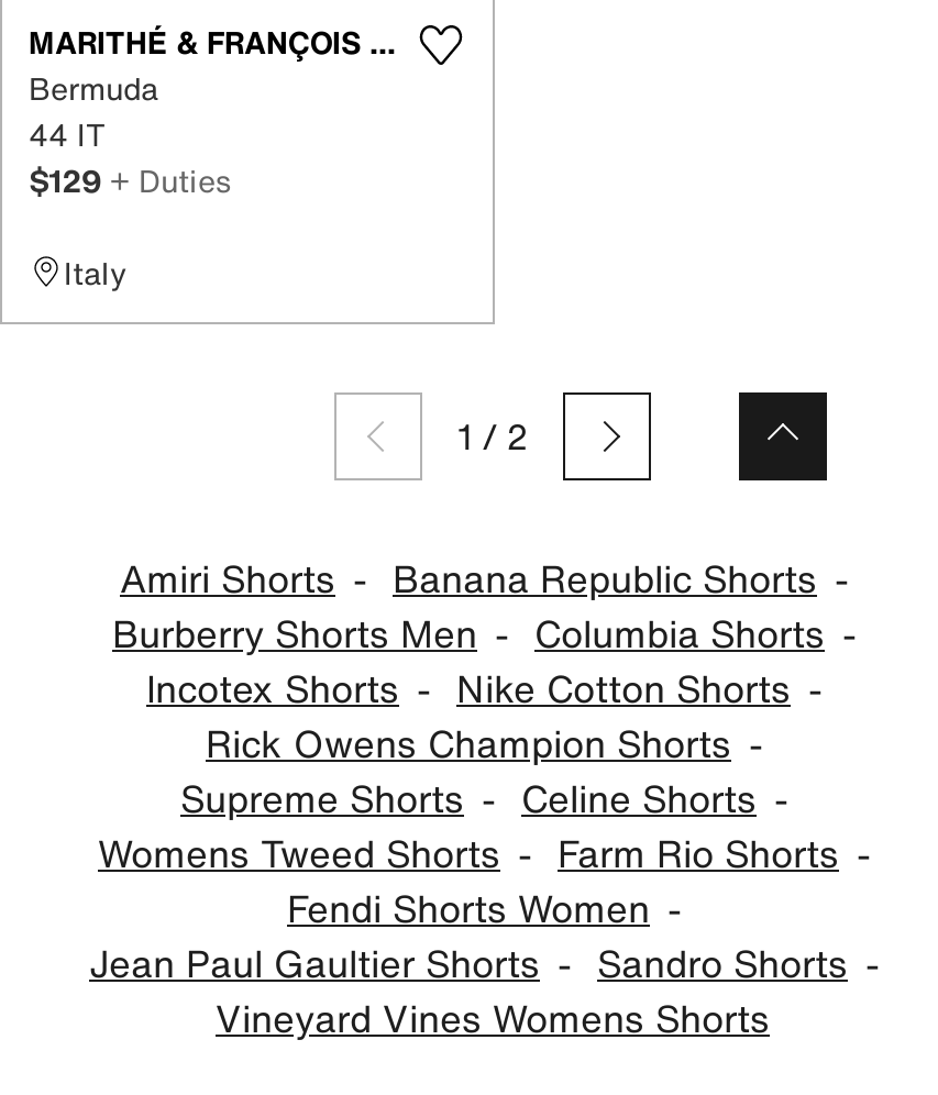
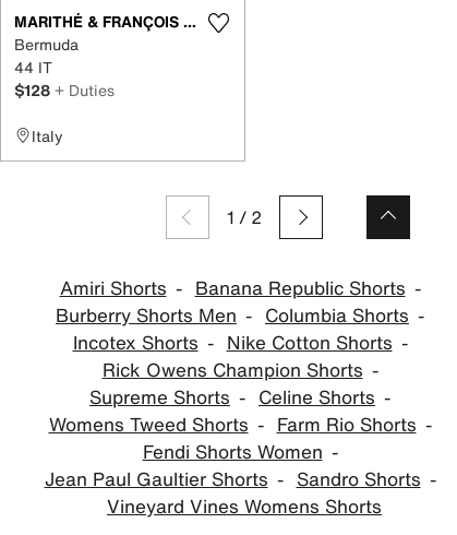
- $129 + Duties
+ $128 + Duties
